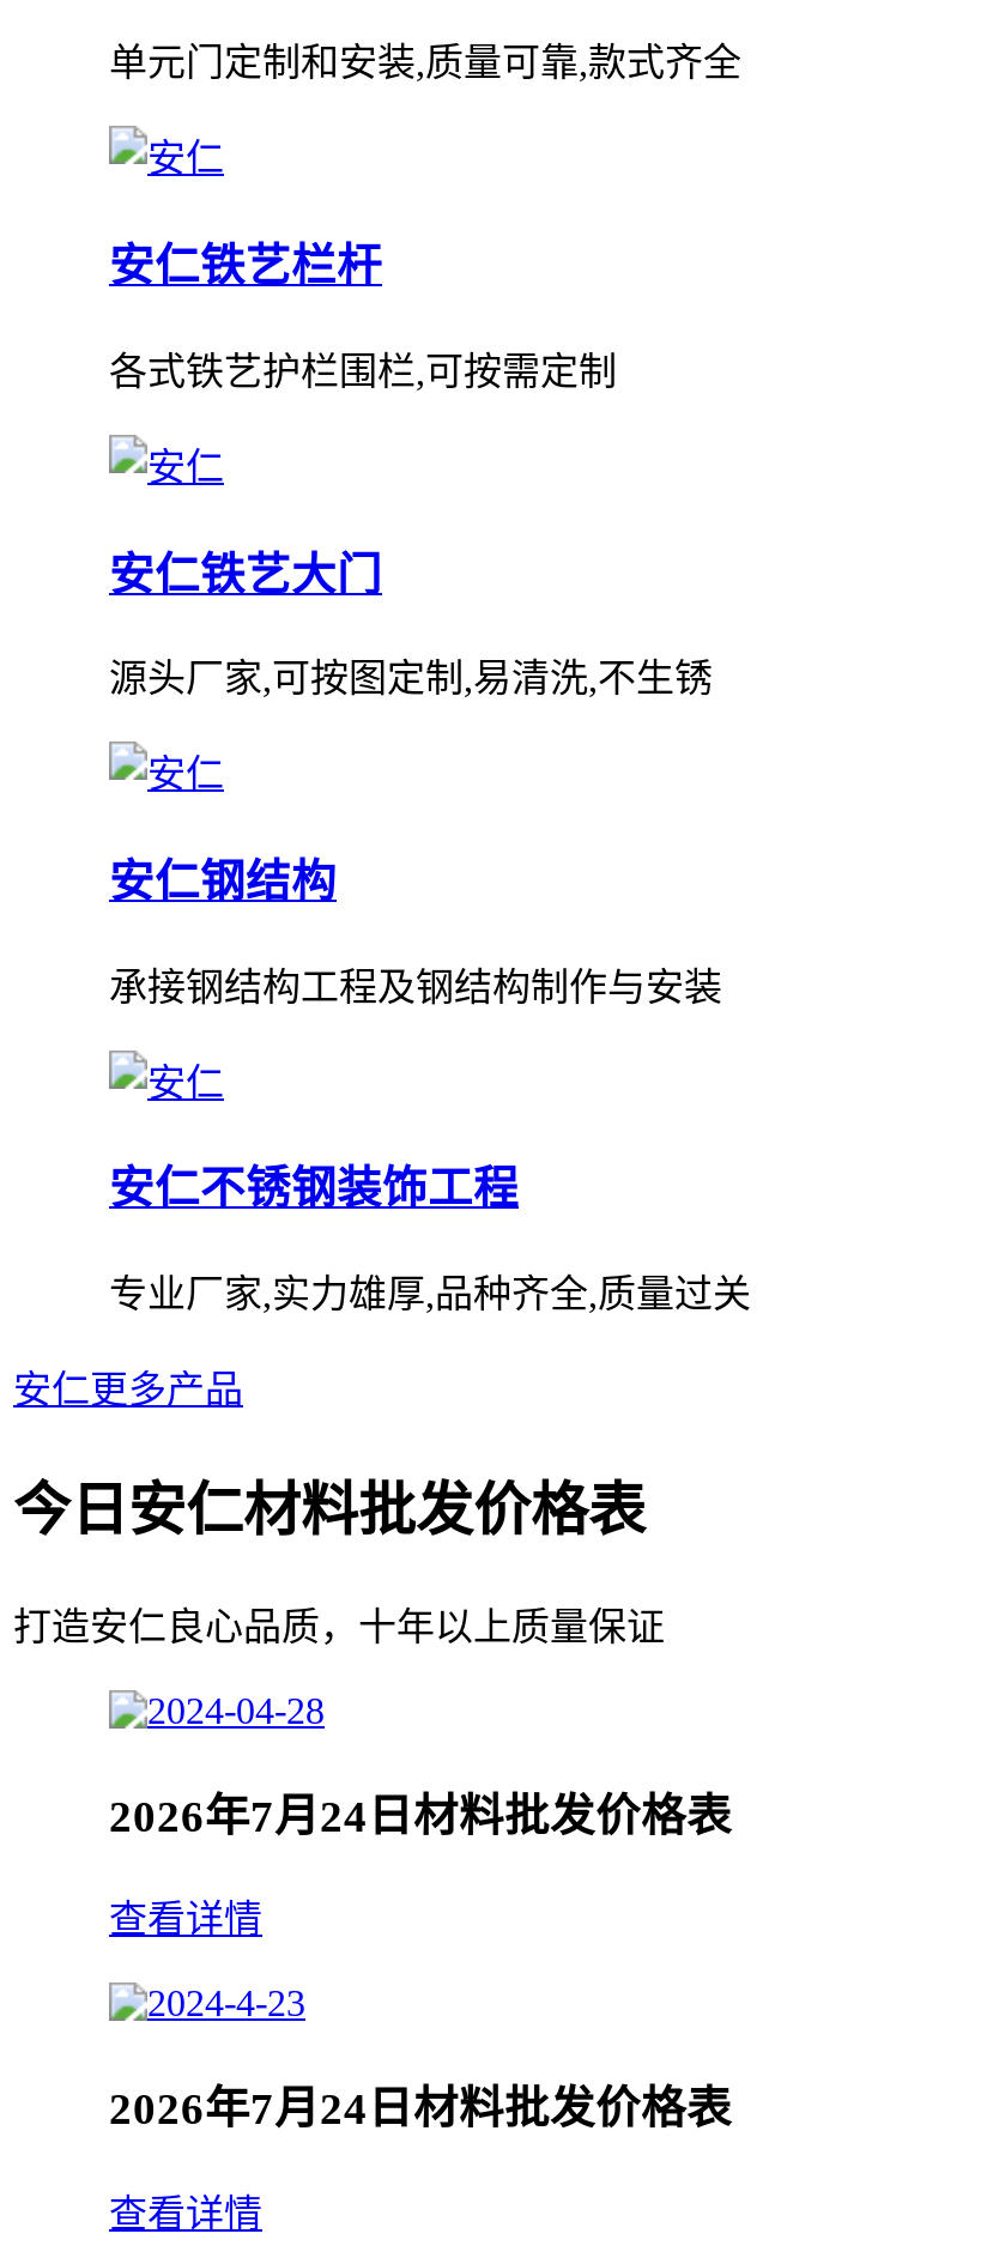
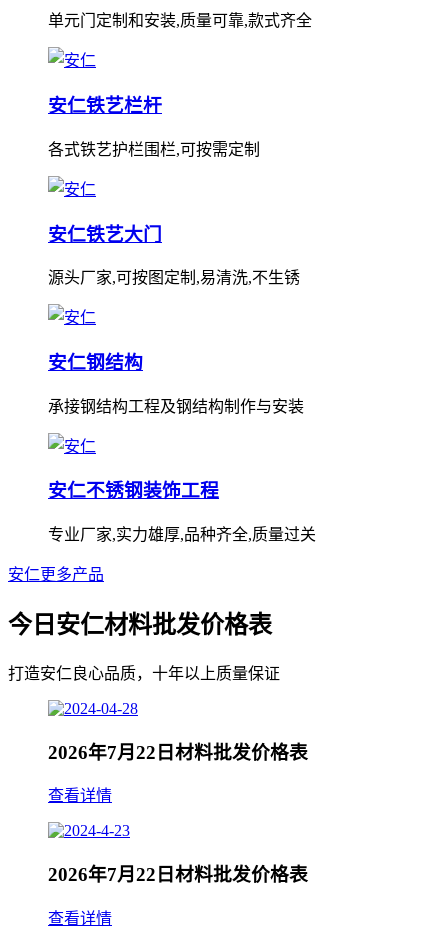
- 2026年7月24日材料批发价格表
+ 2026年7月22日材料批发价格表

- 2026年7月24日材料批发价格表
+ 2026年7月22日材料批发价格表
